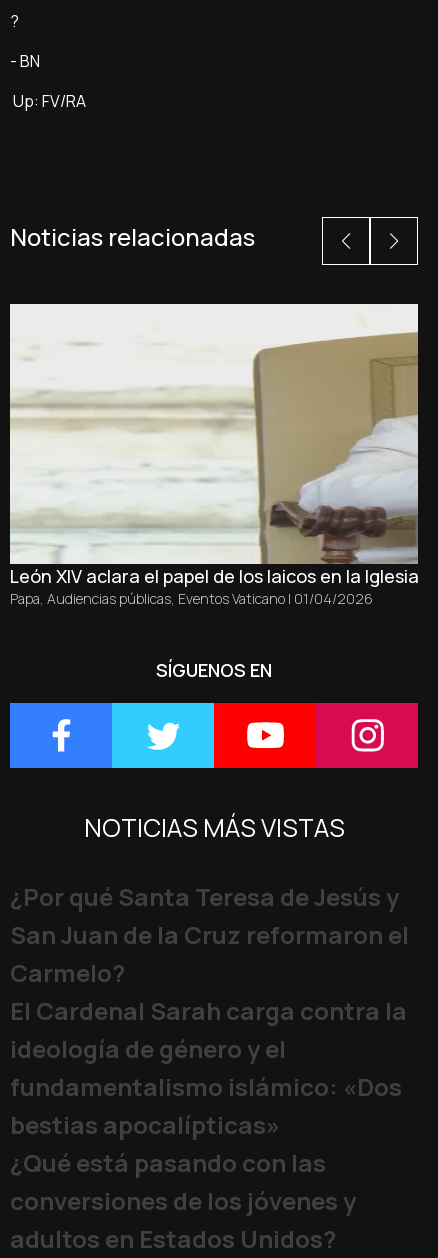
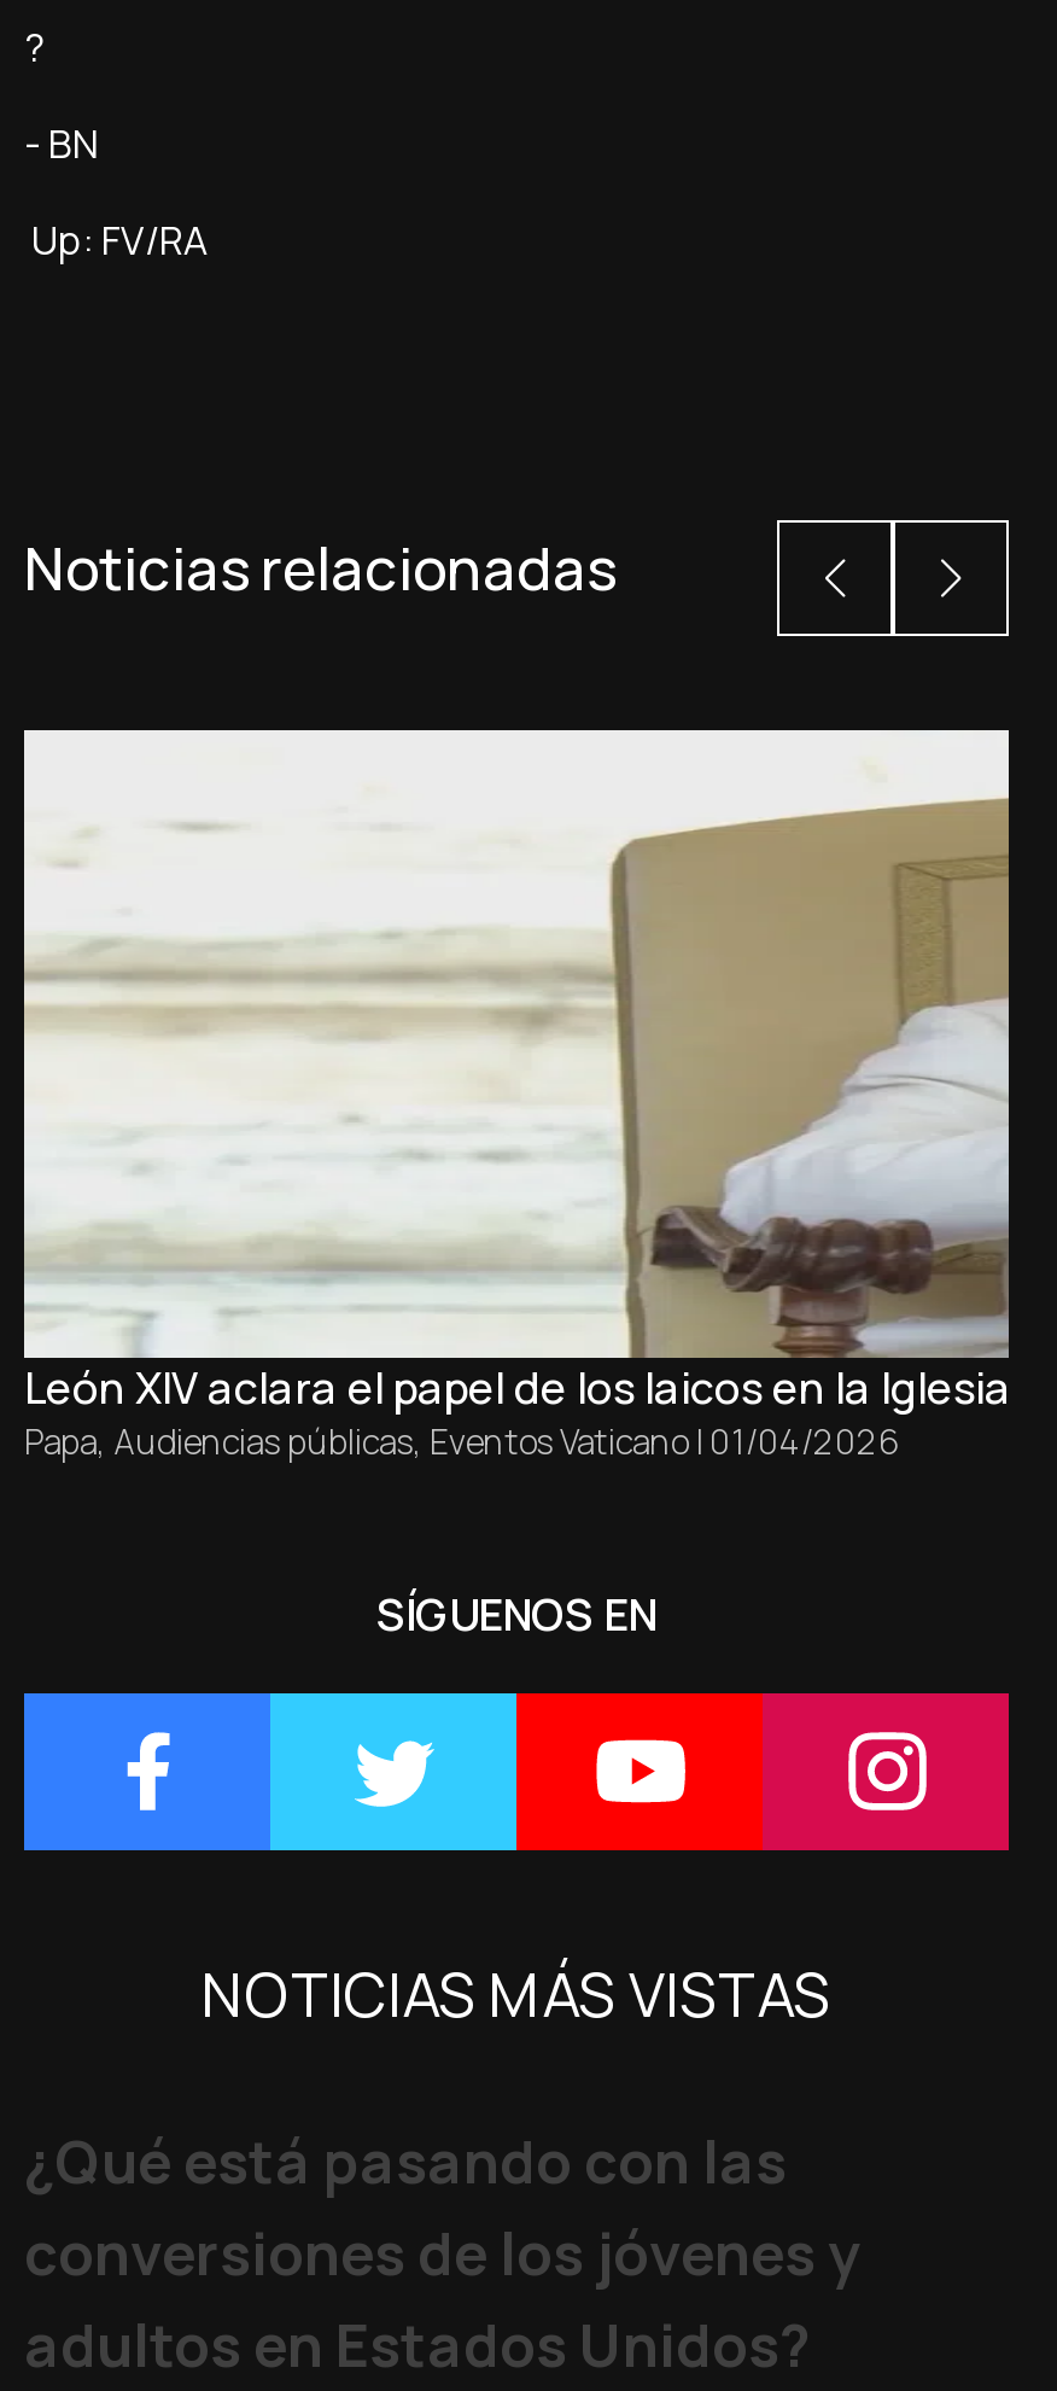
- ¿Por qué Santa Teresa de Jesús y
- San Juan de la Cruz reformaron el
- Carmelo?
- El Cardenal Sarah carga contra la
- ideología de género y el
- fundamentalismo islámico: «Dos
- bestias apocalípticas»
